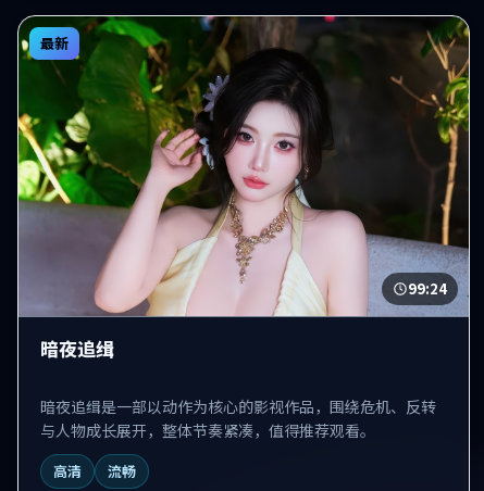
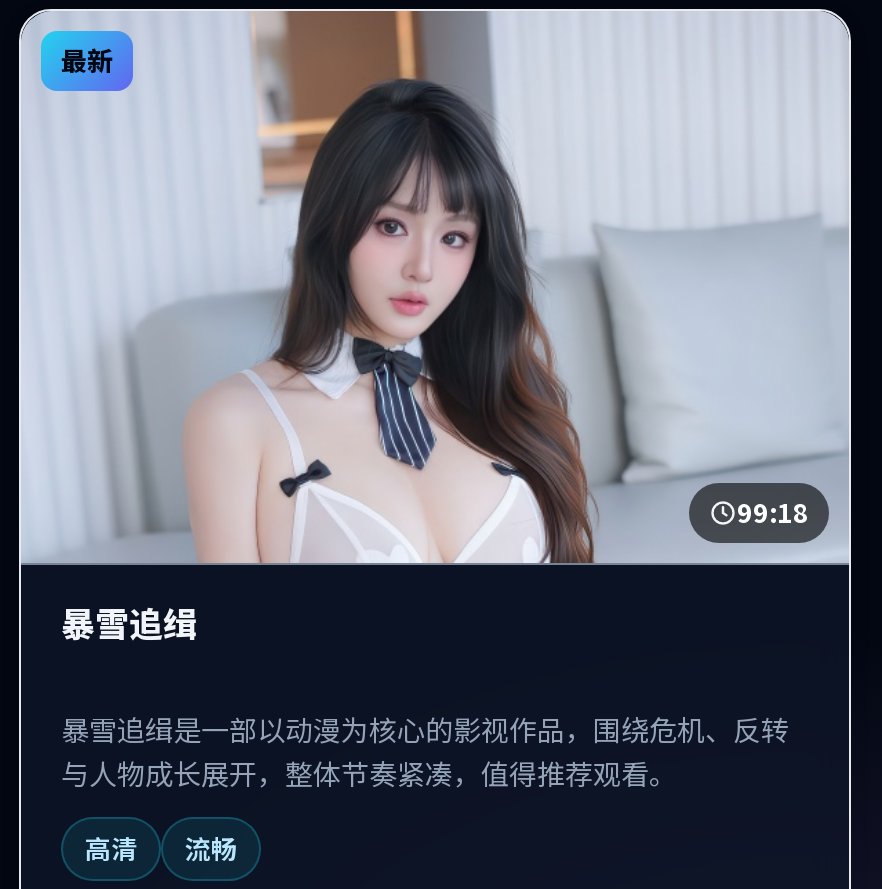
- [image]
- 99:24
+ [image]
+ 99:18

- 暗夜追缉
+ 暴雪追缉

- 暗夜追缉是一部以动作为核心的影视作品，围绕危机、反转
+ 暴雪追缉是一部以动漫为核心的影视作品，围绕危机、反转
